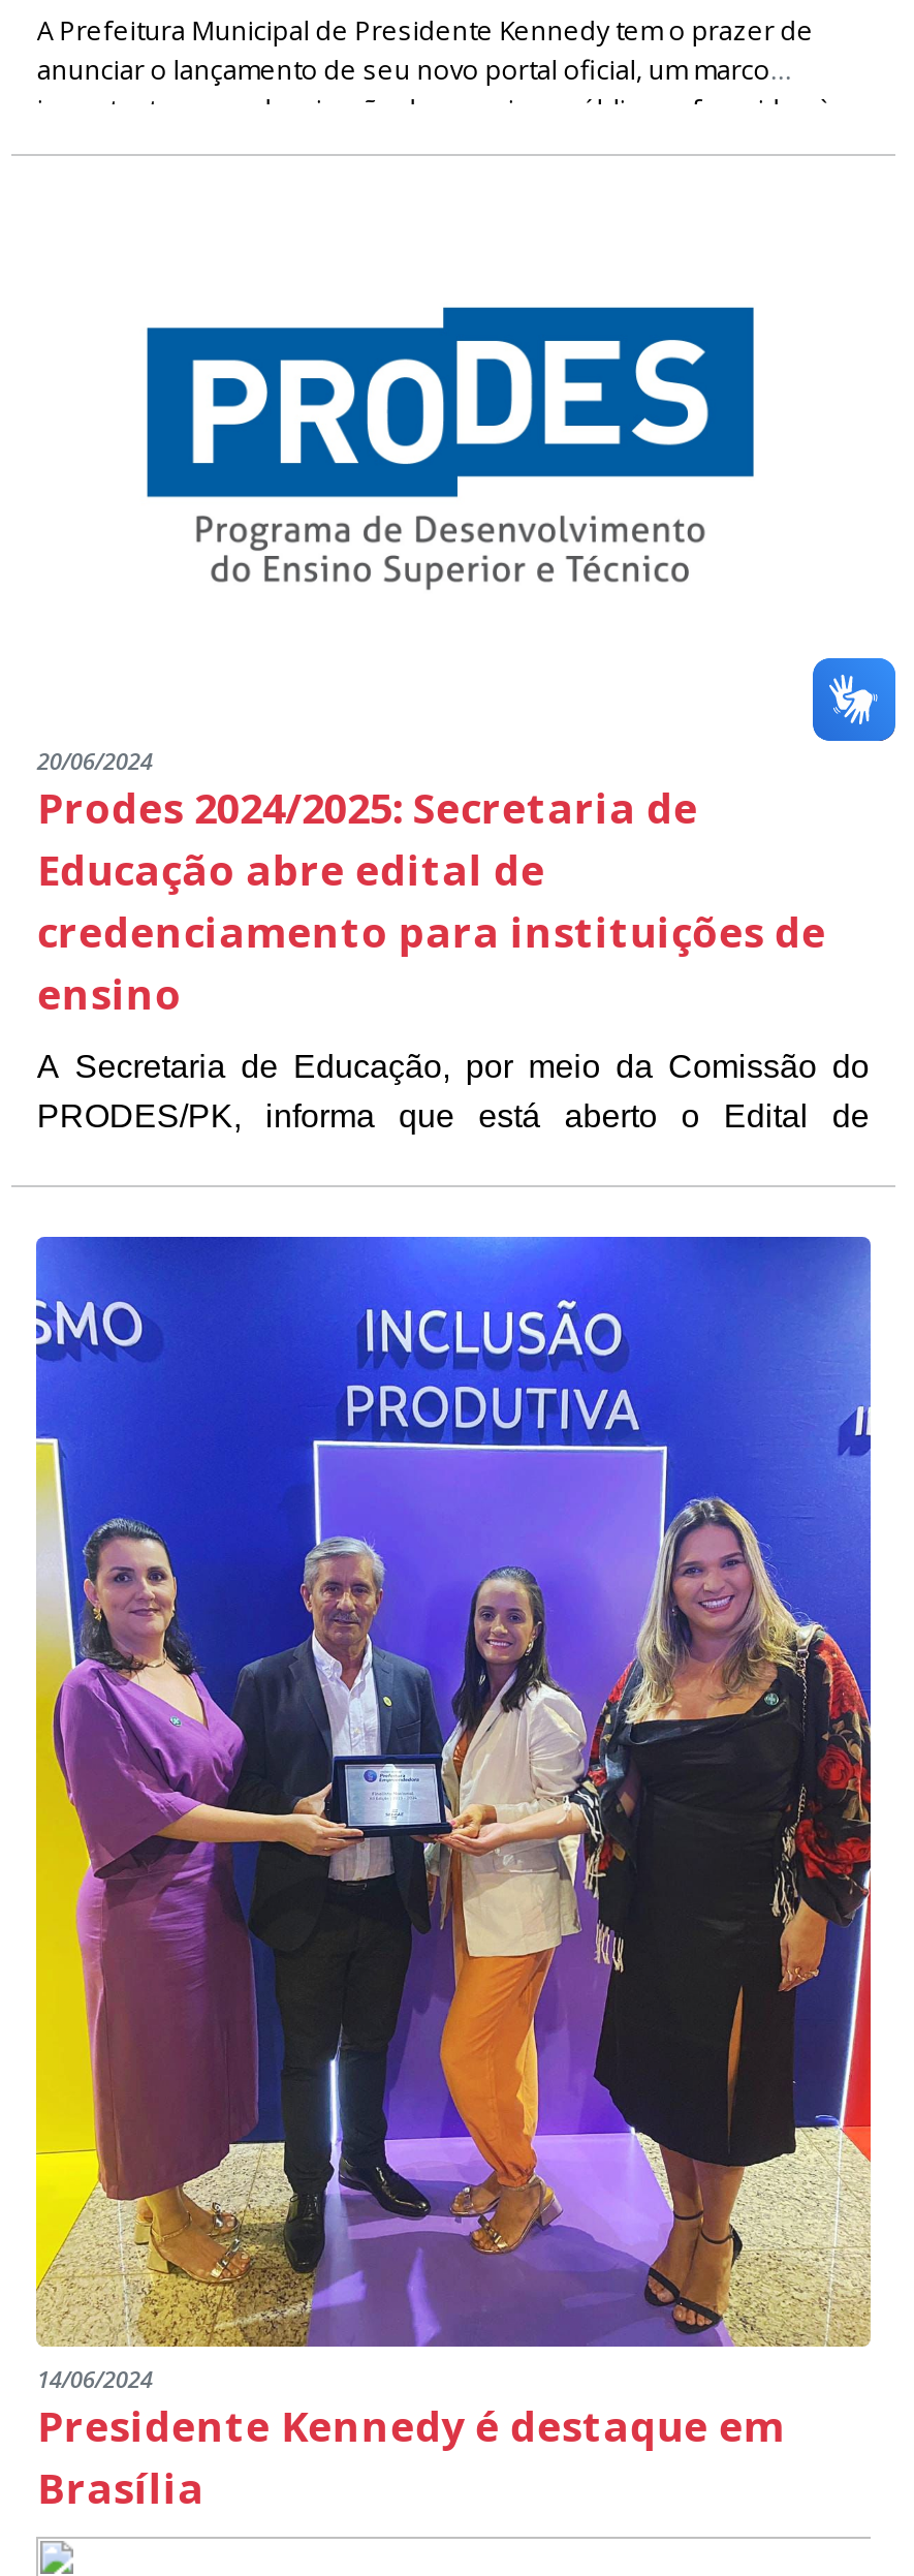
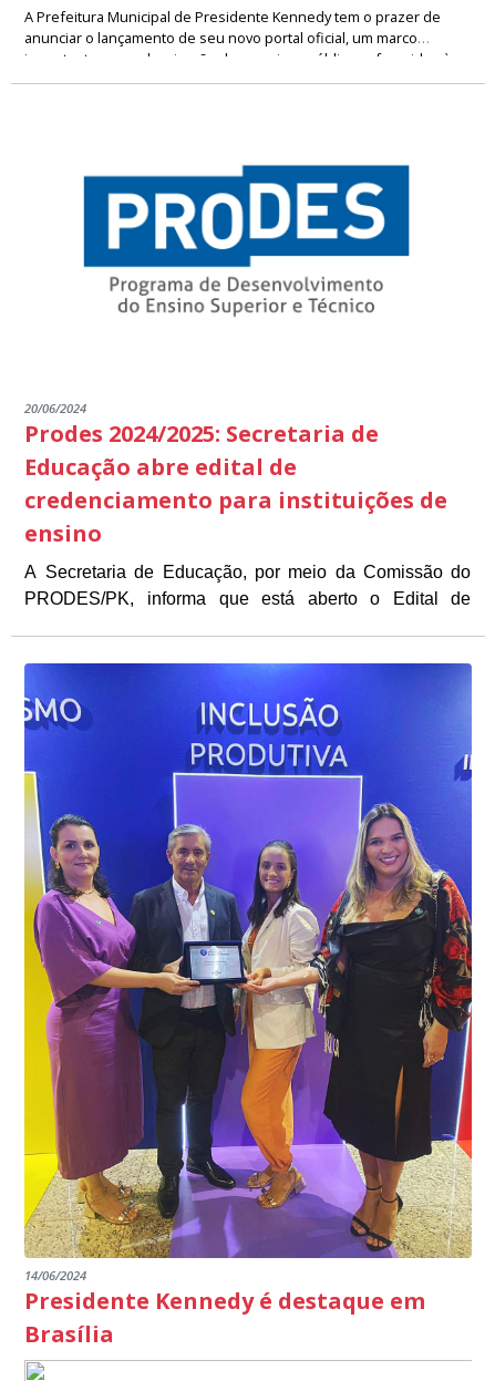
- [image]
